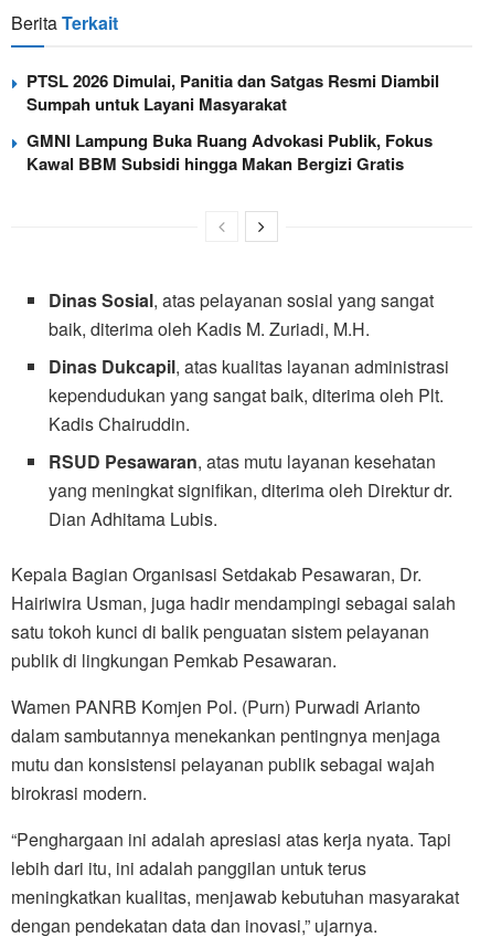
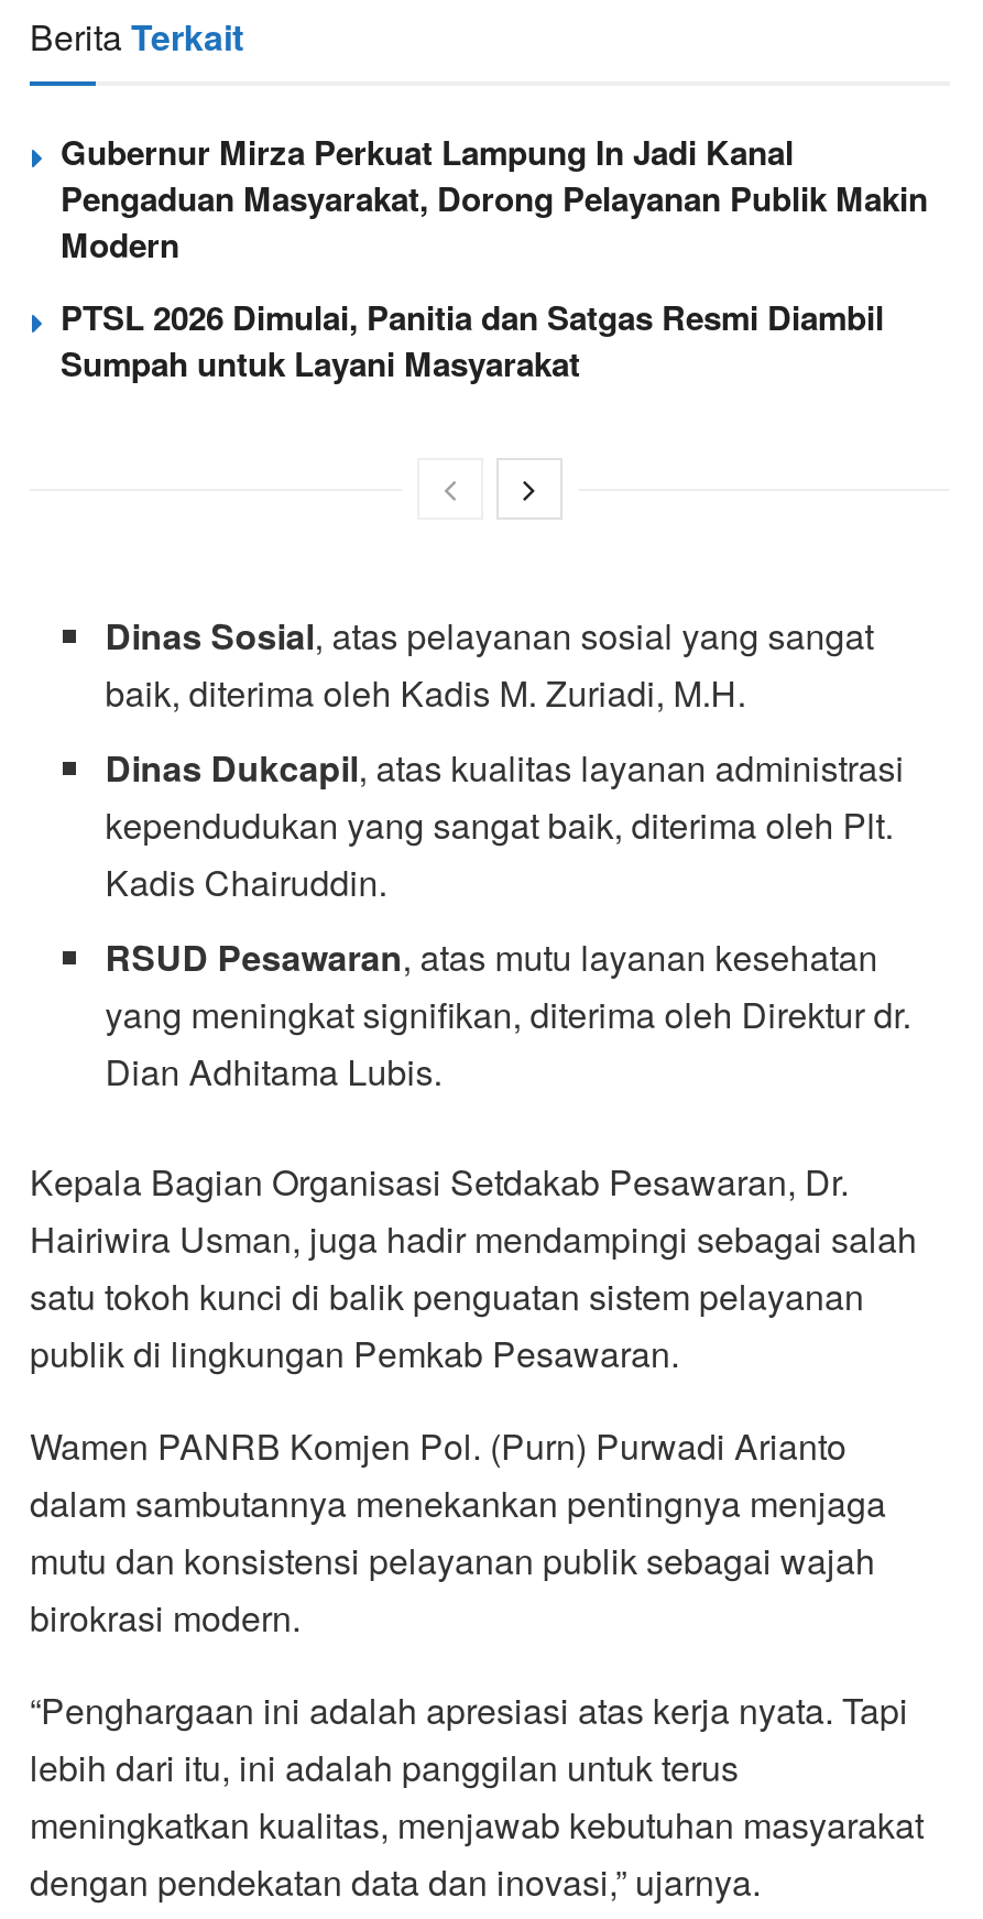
+ Gubernur Mirza Perkuat Lampung In Jadi Kanal
+ Pengaduan Masyarakat, Dorong Pelayanan Publik Makin
+ Modern

moved down: PTSL 2026 Dimulai, Panitia dan Satgas Resmi Diambil | Sumpah untuk Layani Masyarakat

- GMNI Lampung Buka Ruang Advokasi Publik, Fokus
- Kawal BBM Subsidi hingga Makan Bergizi Gratis
